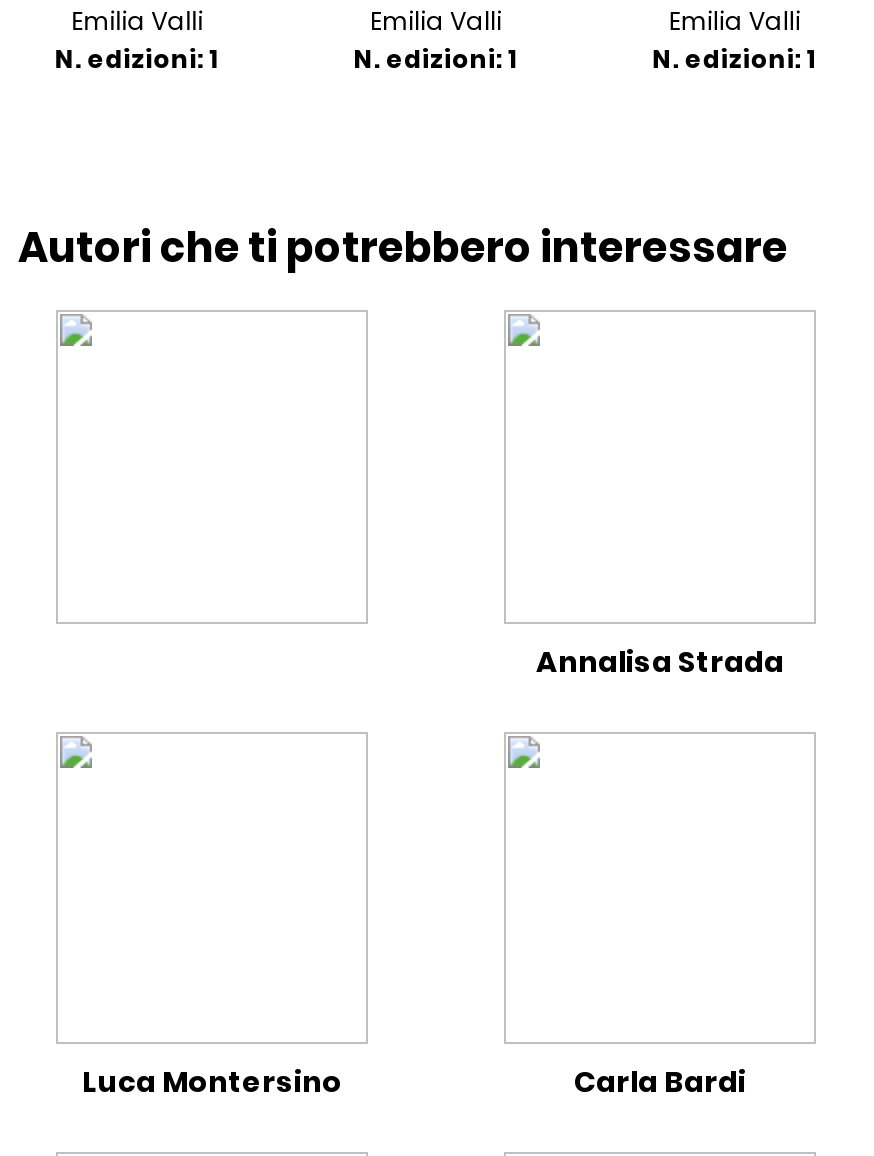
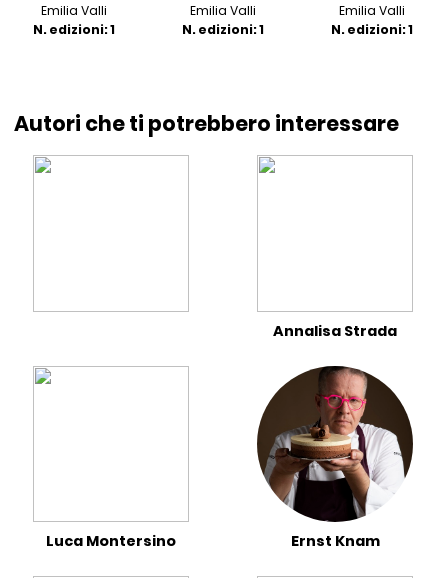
+ [image]

- Carla Bardi
+ Ernst Knam
